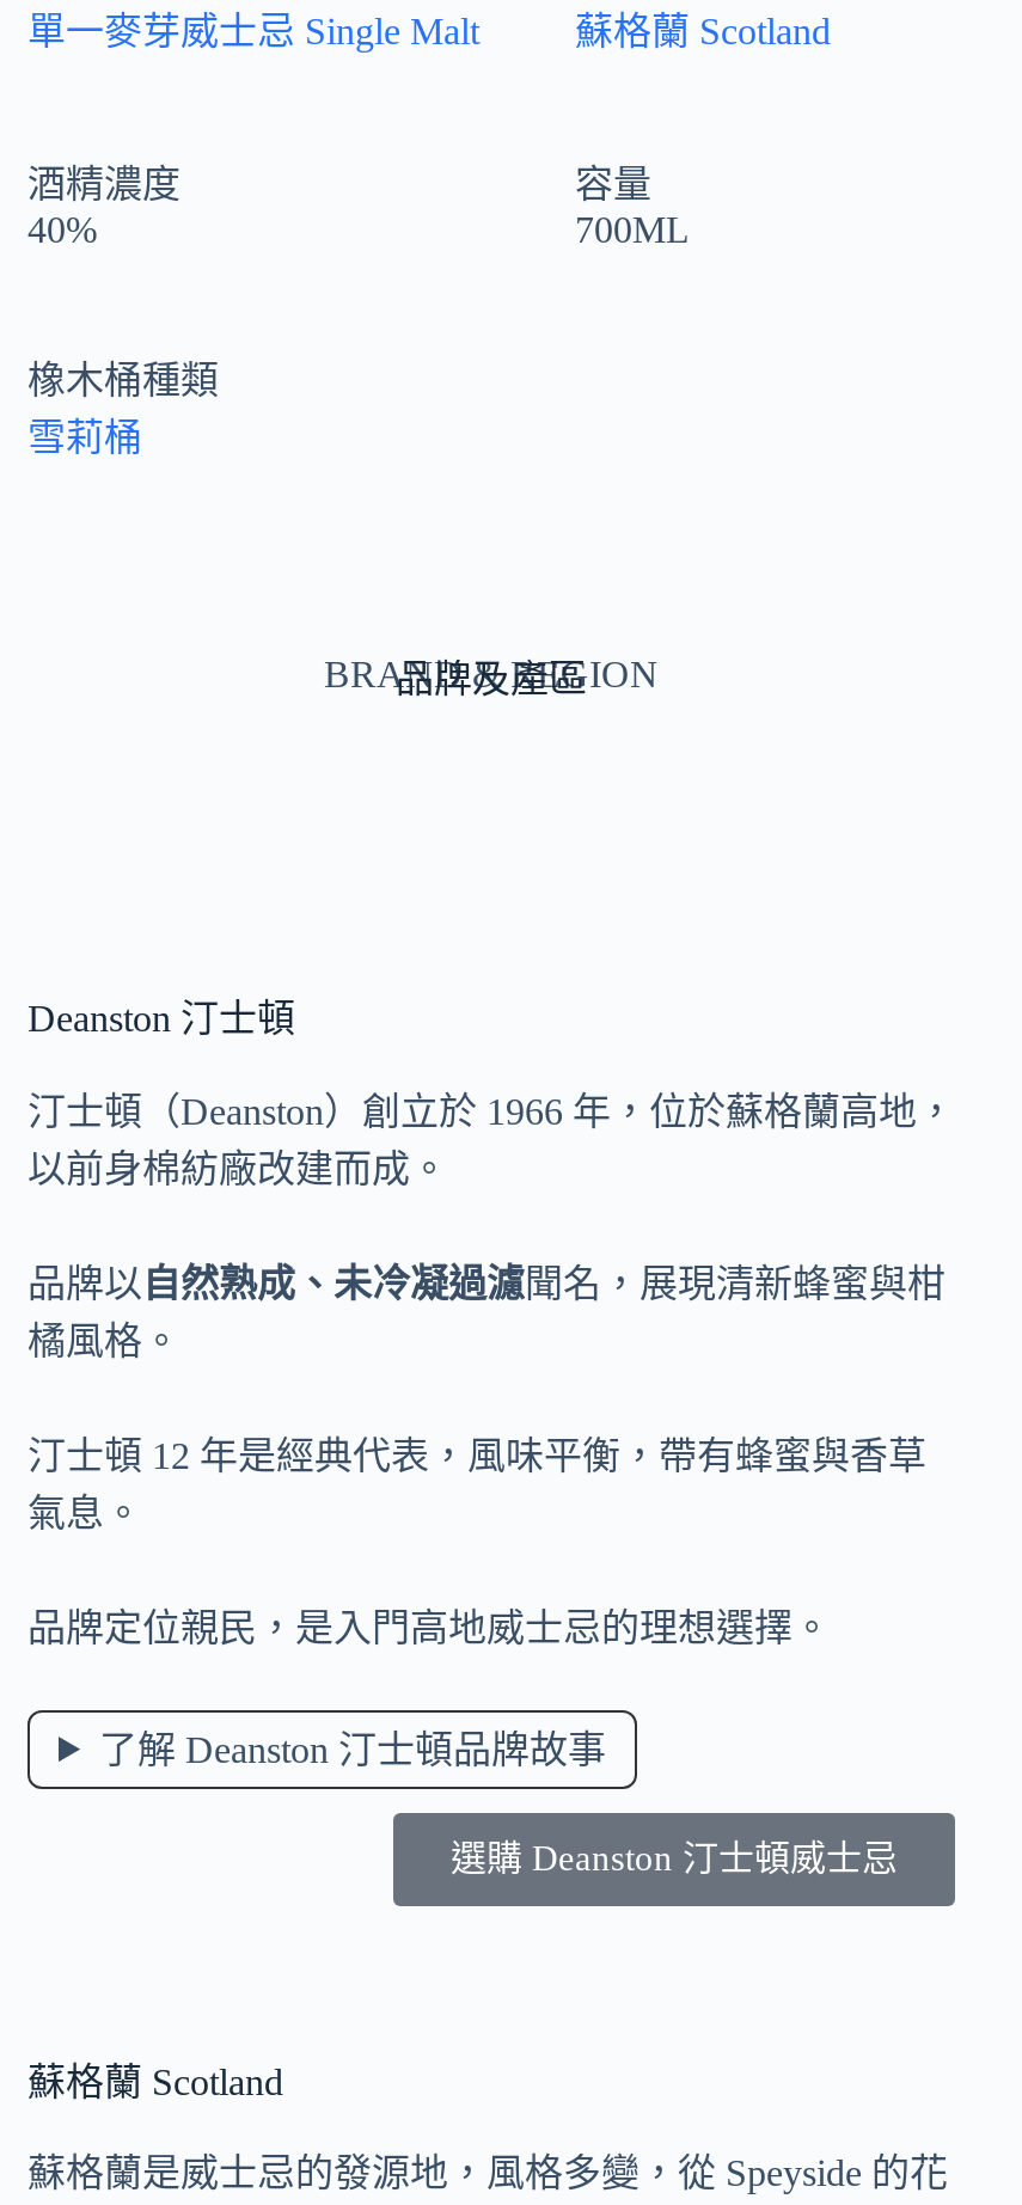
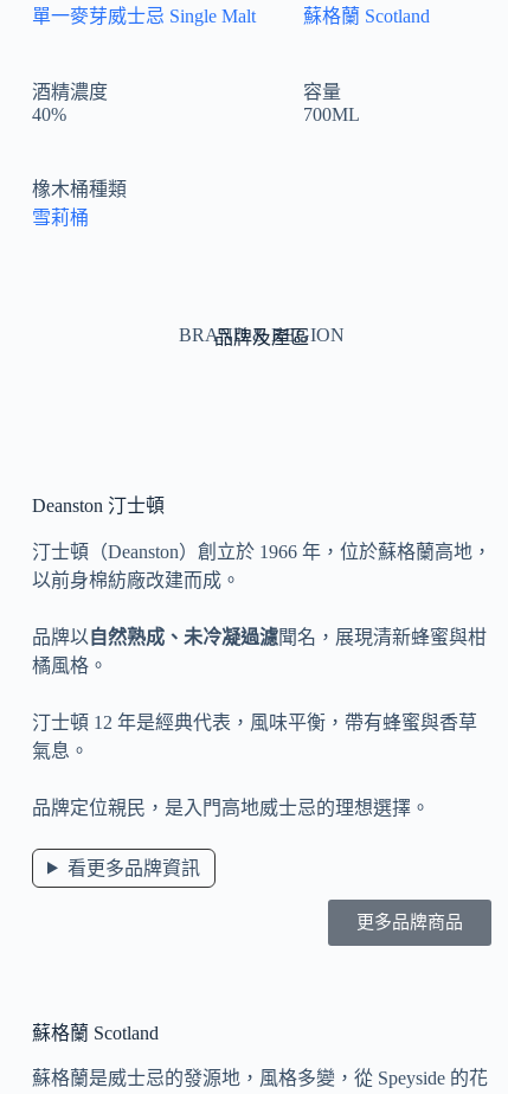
- 了解 Deanston 汀士頓品牌故事
+ 看更多品牌資訊

- [image]

- 選購 Deanston 汀士頓威士忌
+ 更多品牌商品
